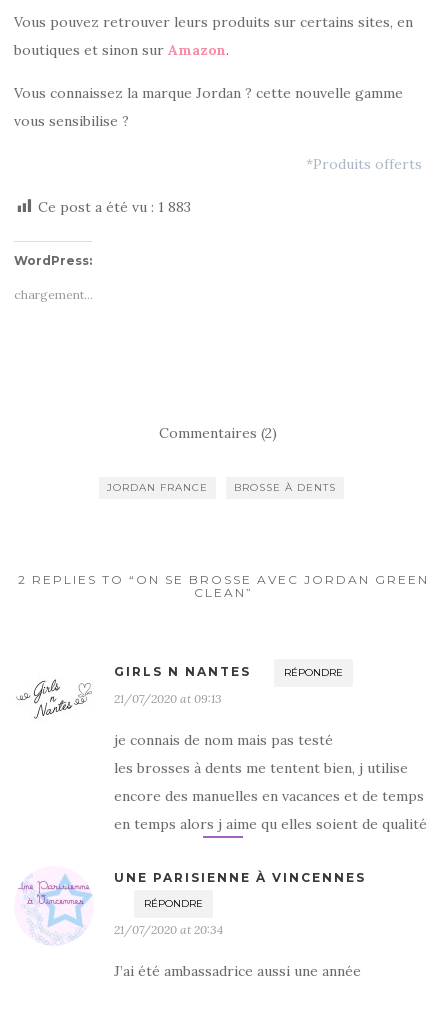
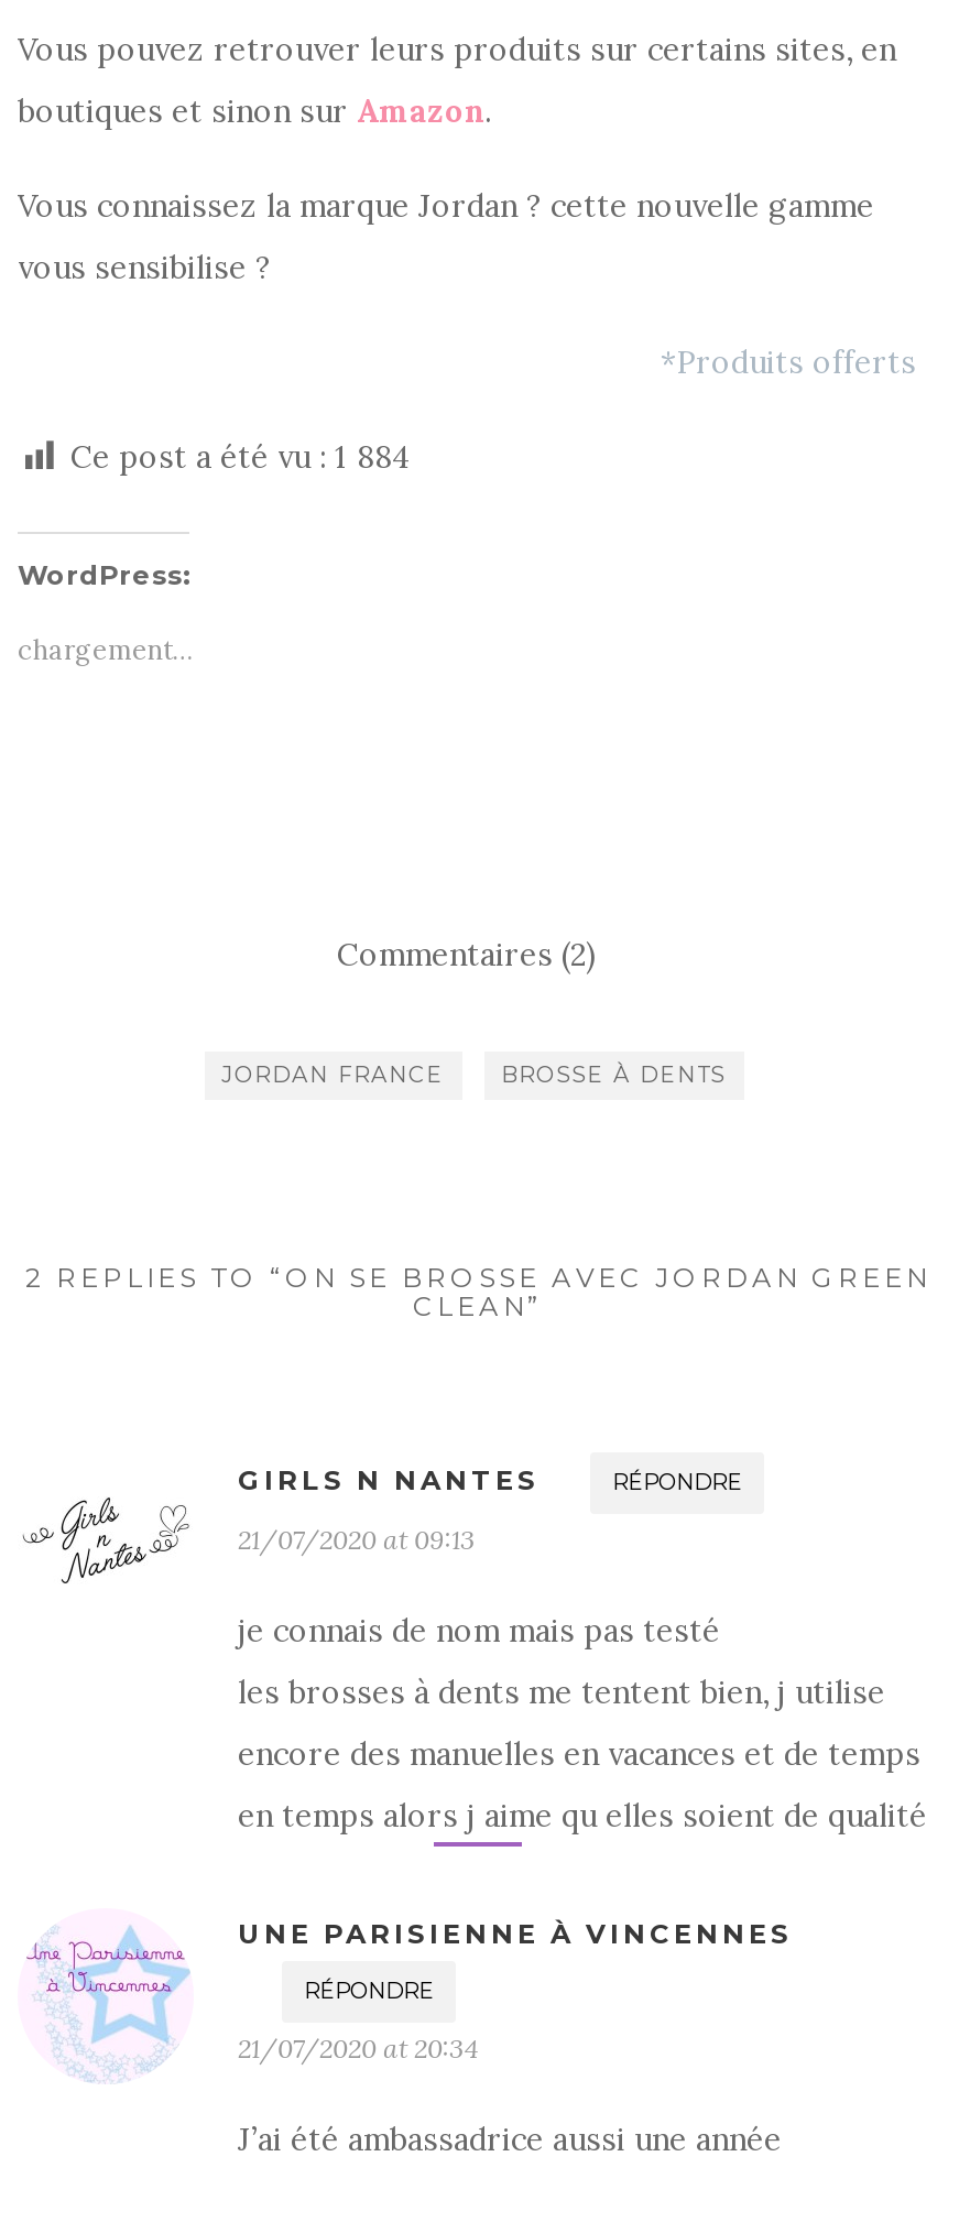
- Ce post a été vu : 1 883
+ Ce post a été vu : 1 884
